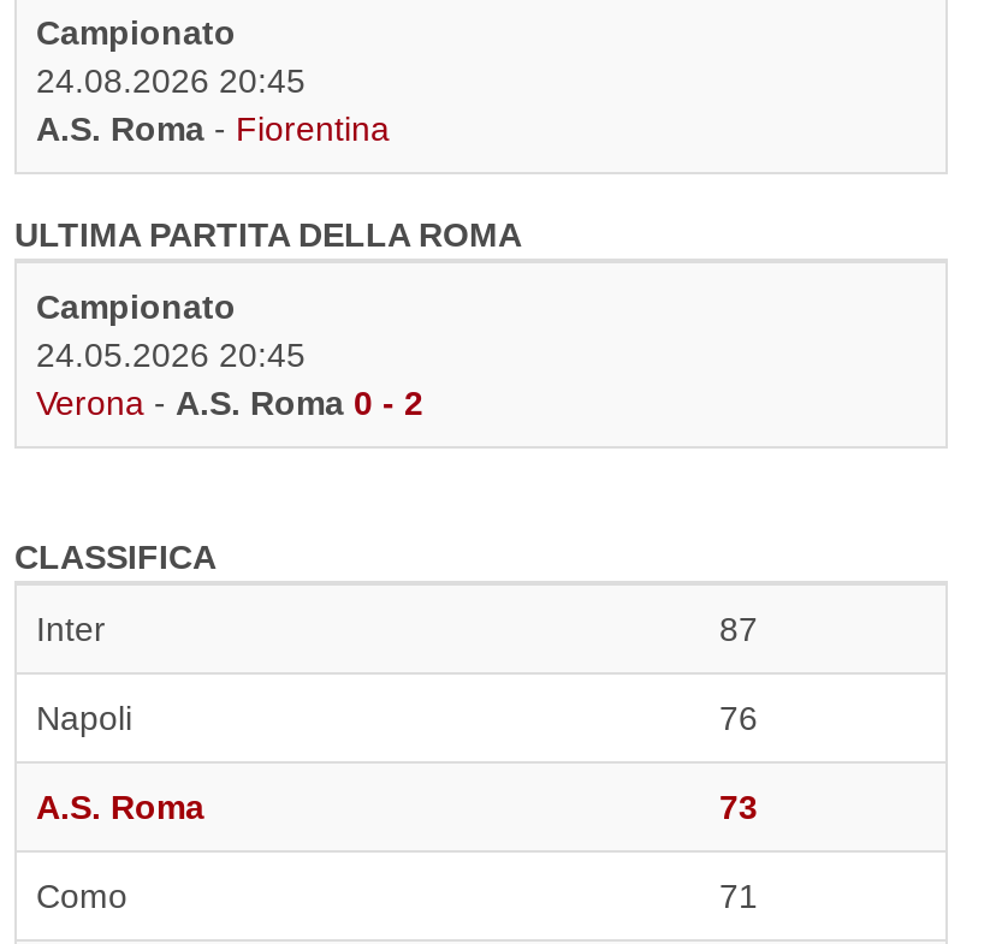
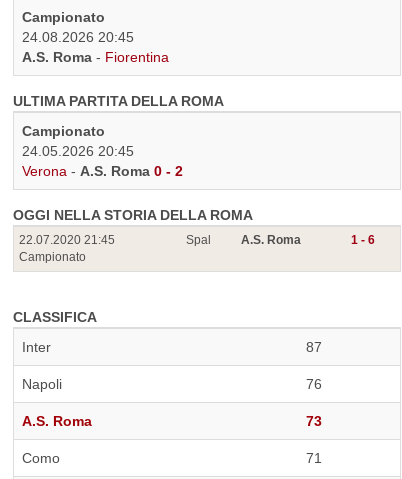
+ OGGI NELLA STORIA DELLA ROMA
+ 22.07.2020 21:45
+ Campionato

+ Spal
+ A.S. Roma
+ 1 - 6
